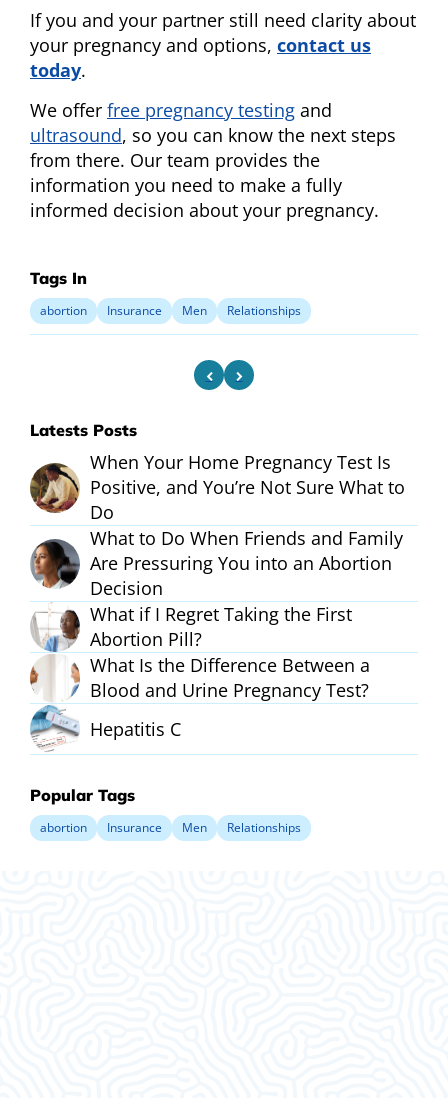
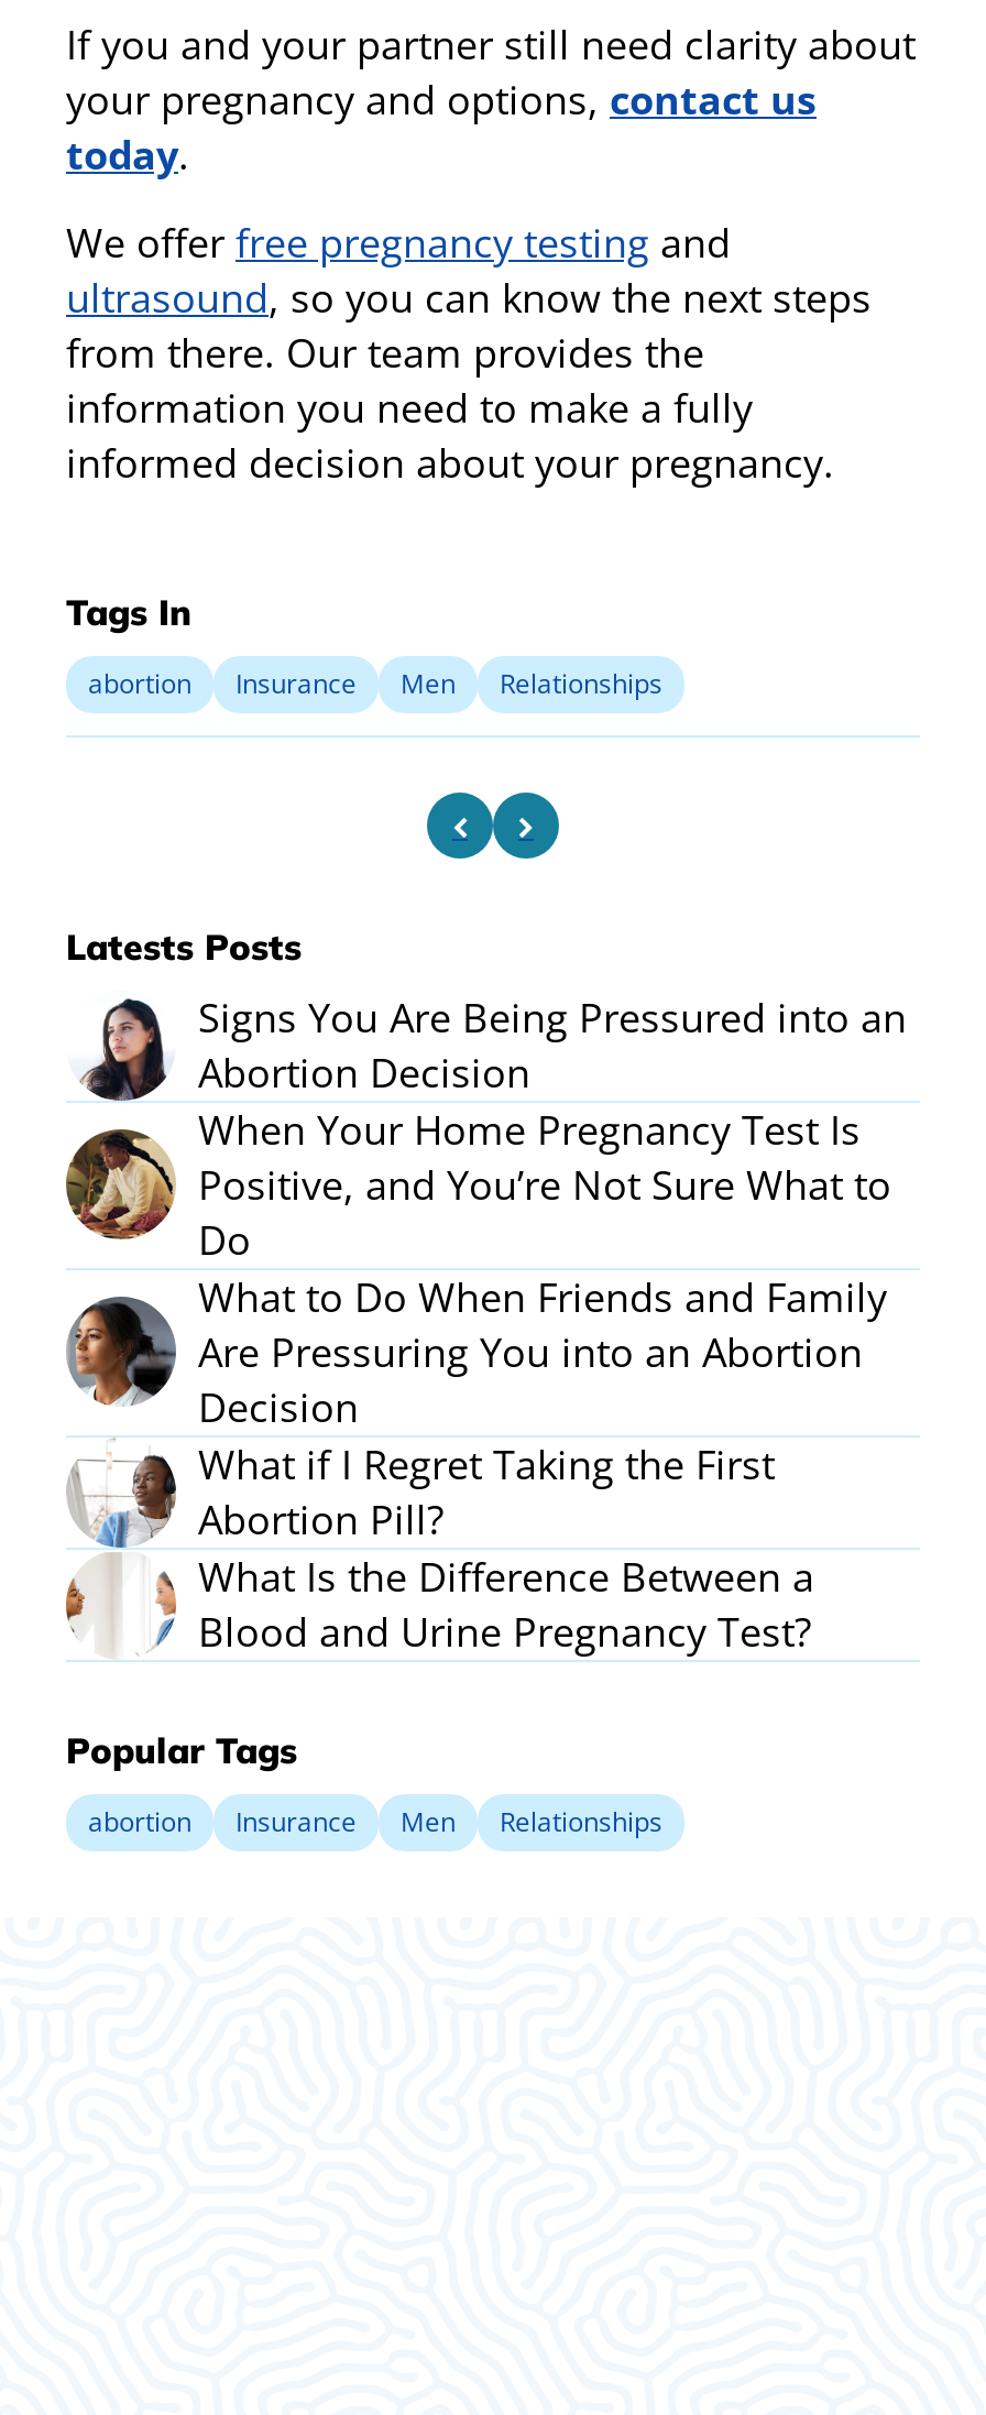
+ [image]
+ Signs You Are Being Pressured into an
+ Abortion Decision

moved down: [image] | When Your Home Pregnancy Test Is | Positive, and You’re Not Sure What to | ... | What Is the Difference Between a | Blood and Urine Pregnancy Test?

- [image]
- Hepatitis C
